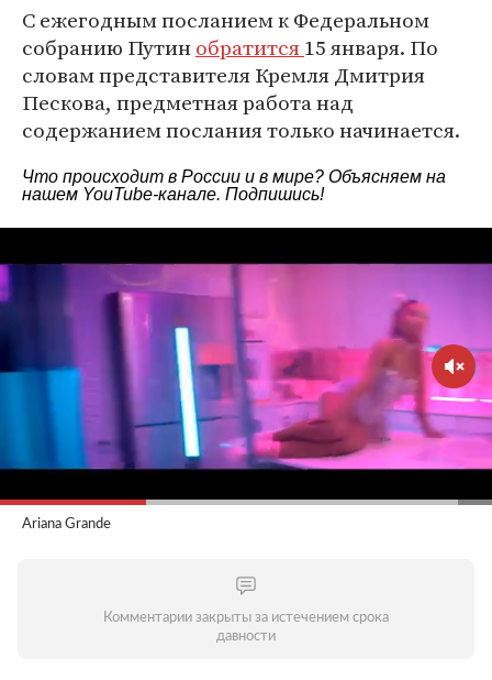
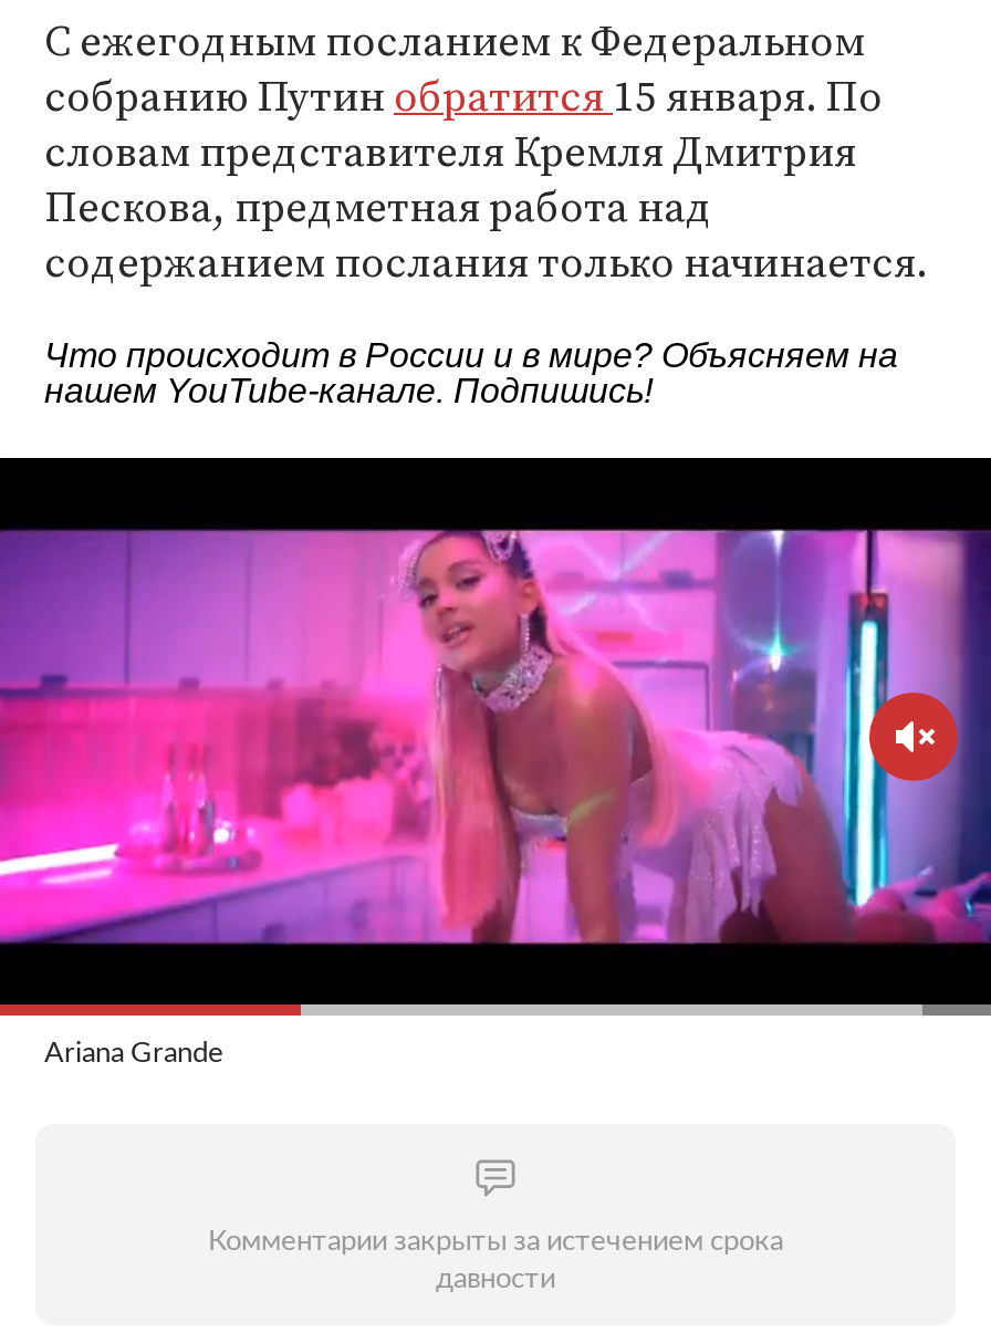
- [image]
+ [image]
